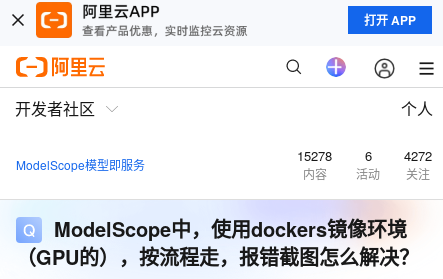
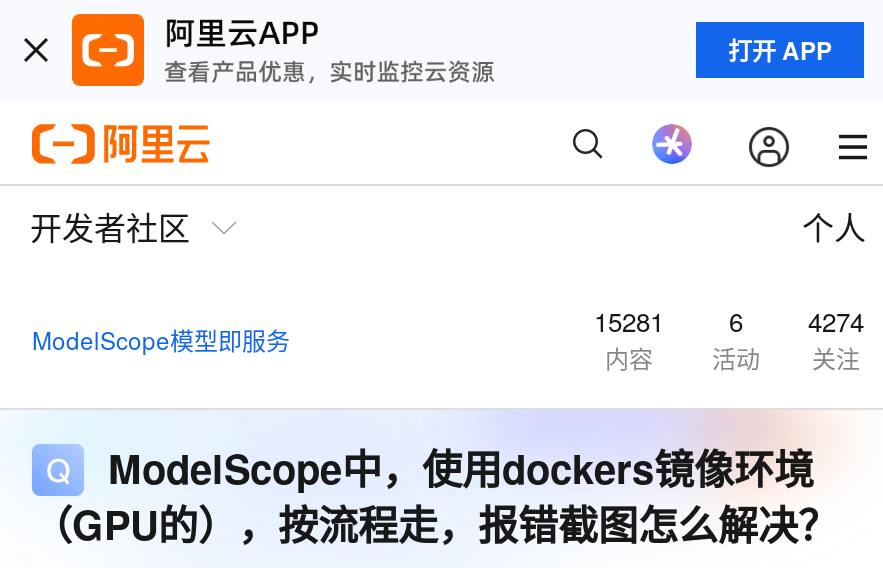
- 15278
+ 15281

- 4272
+ 4274
